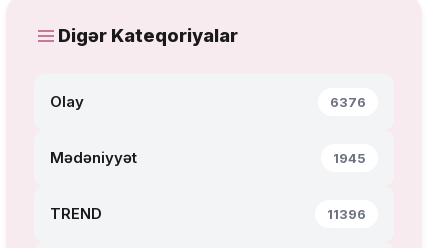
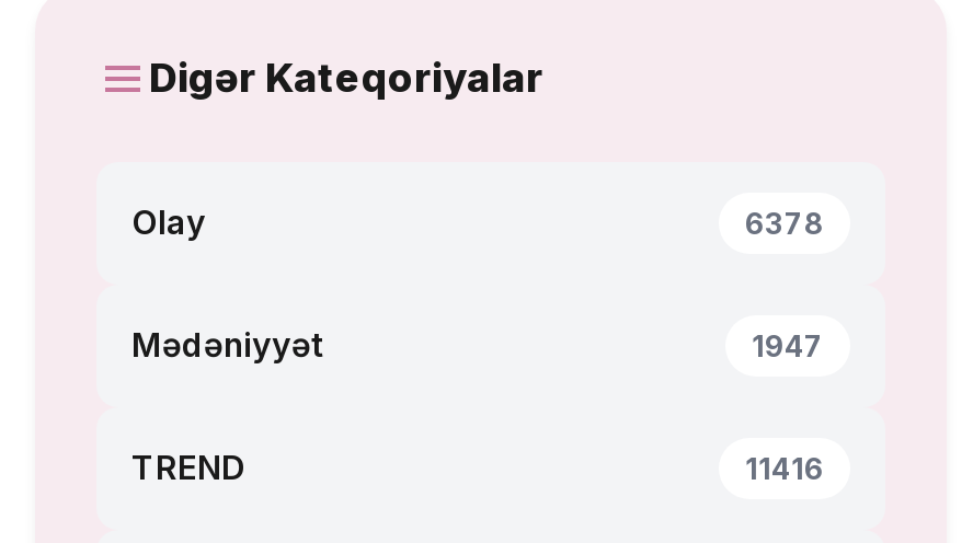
- 6376
+ 6378

- 1945
+ 1947

- 11396
+ 11416
